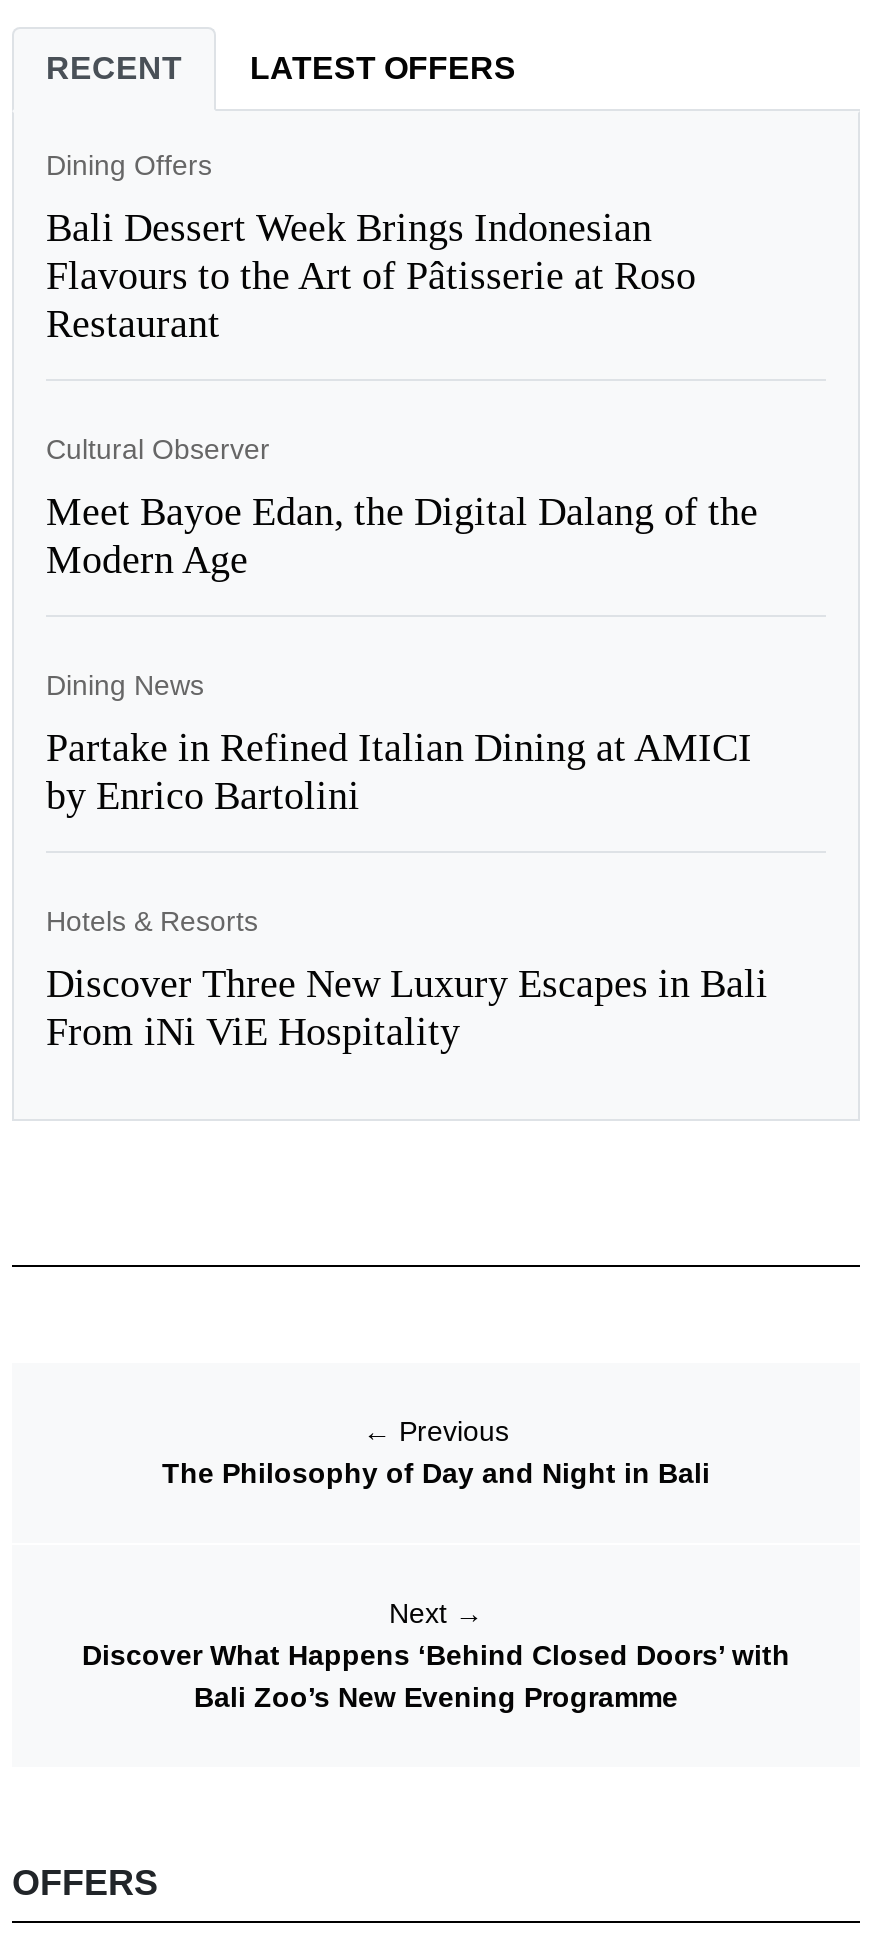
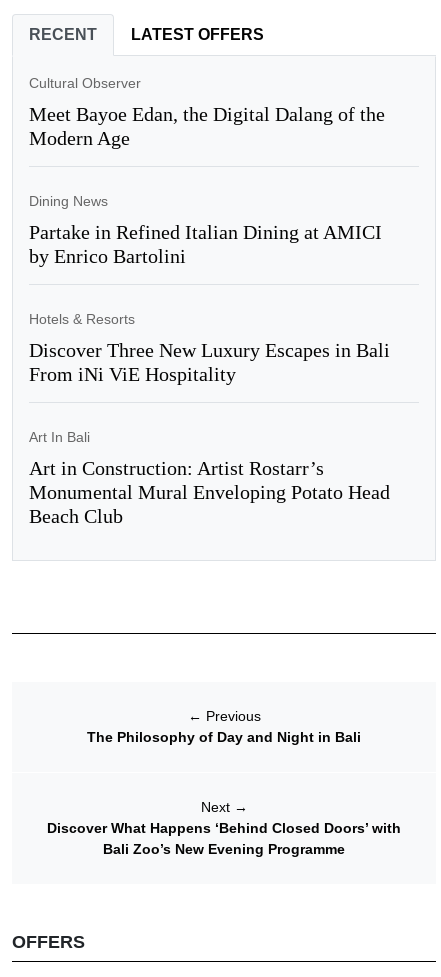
- Dining Offers
- Bali Dessert Week Brings Indonesian
- Flavours to the Art of Pâtisserie at Roso
- Restaurant

moved up: Cultural Observer | Meet Bayoe Edan, the Digital Dalang of the | Modern Age | ... | Discover Three New Luxury Escapes in Bali | From iNi ViE Hospitality

+ Art In Bali
+ Art in Construction: Artist Rostarr’s
+ Monumental Mural Enveloping Potato Head
+ Beach Club
